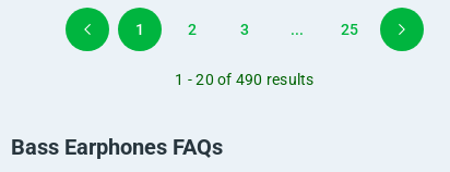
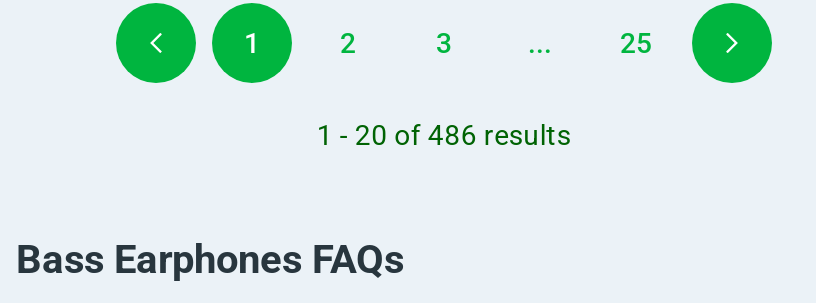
- 1 - 20 of 490 results
+ 1 - 20 of 486 results
